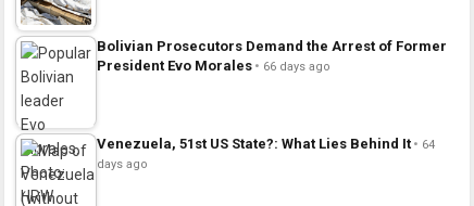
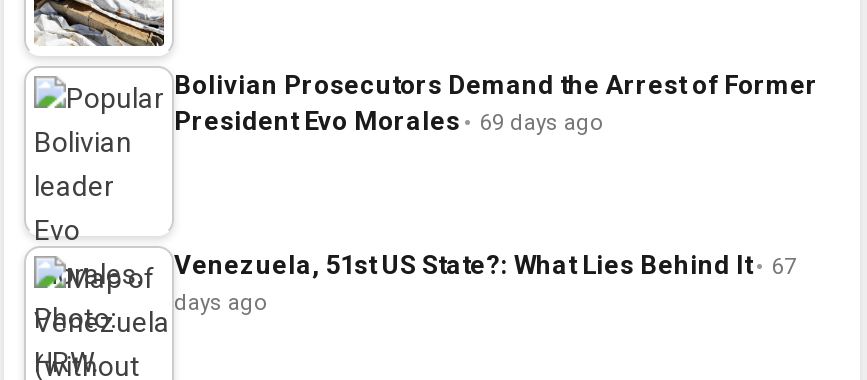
- President Evo Morales 66 days ago
+ President Evo Morales 69 days ago

- Venezuela, 51st US State?: What Lies Behind It 64
+ Venezuela, 51st US State?: What Lies Behind It 67
